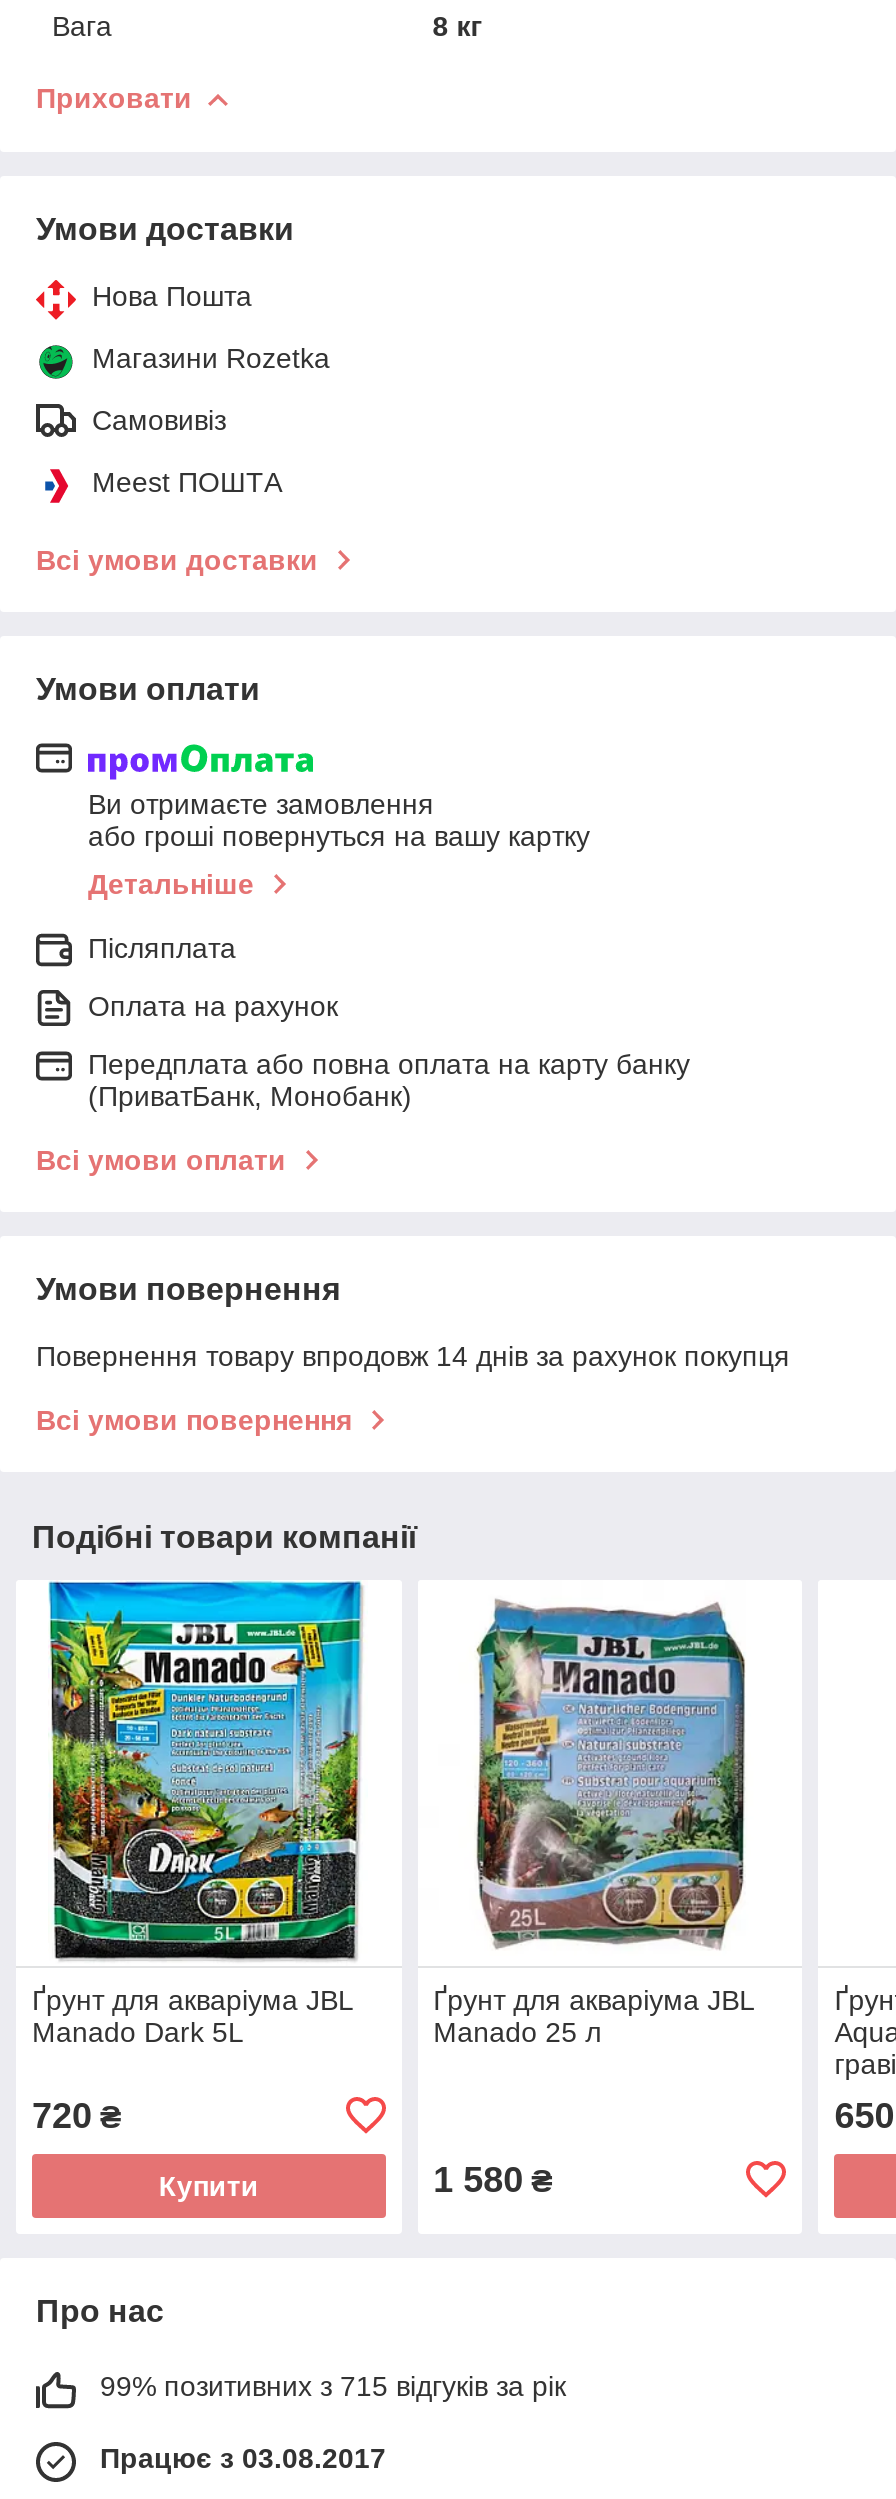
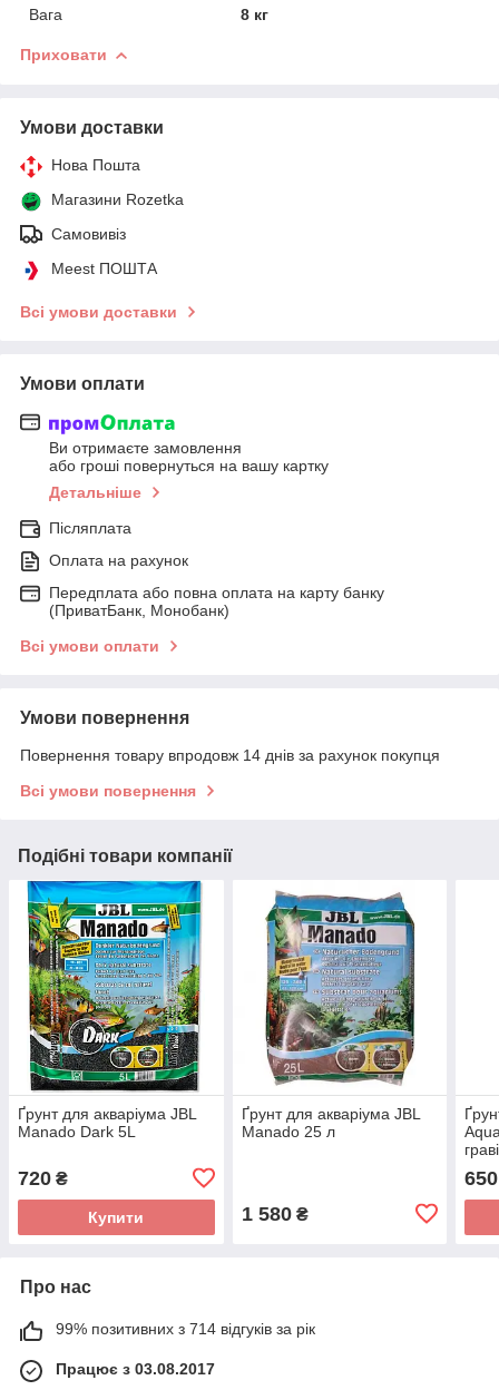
- 99% позитивних з 715 відгуків за рік
+ 99% позитивних з 714 відгуків за рік
